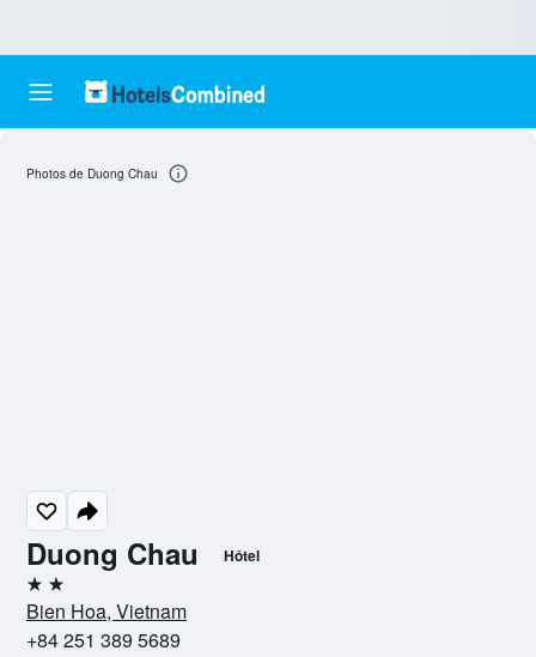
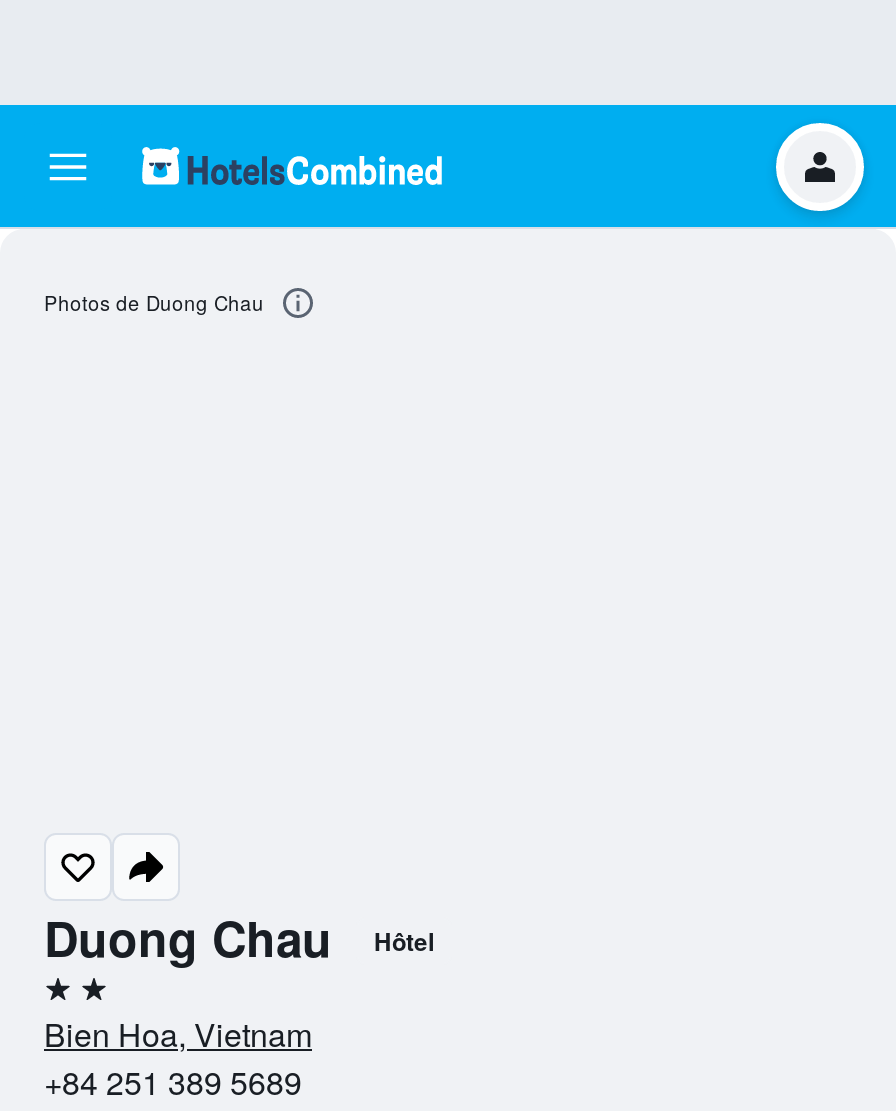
+ [image]
